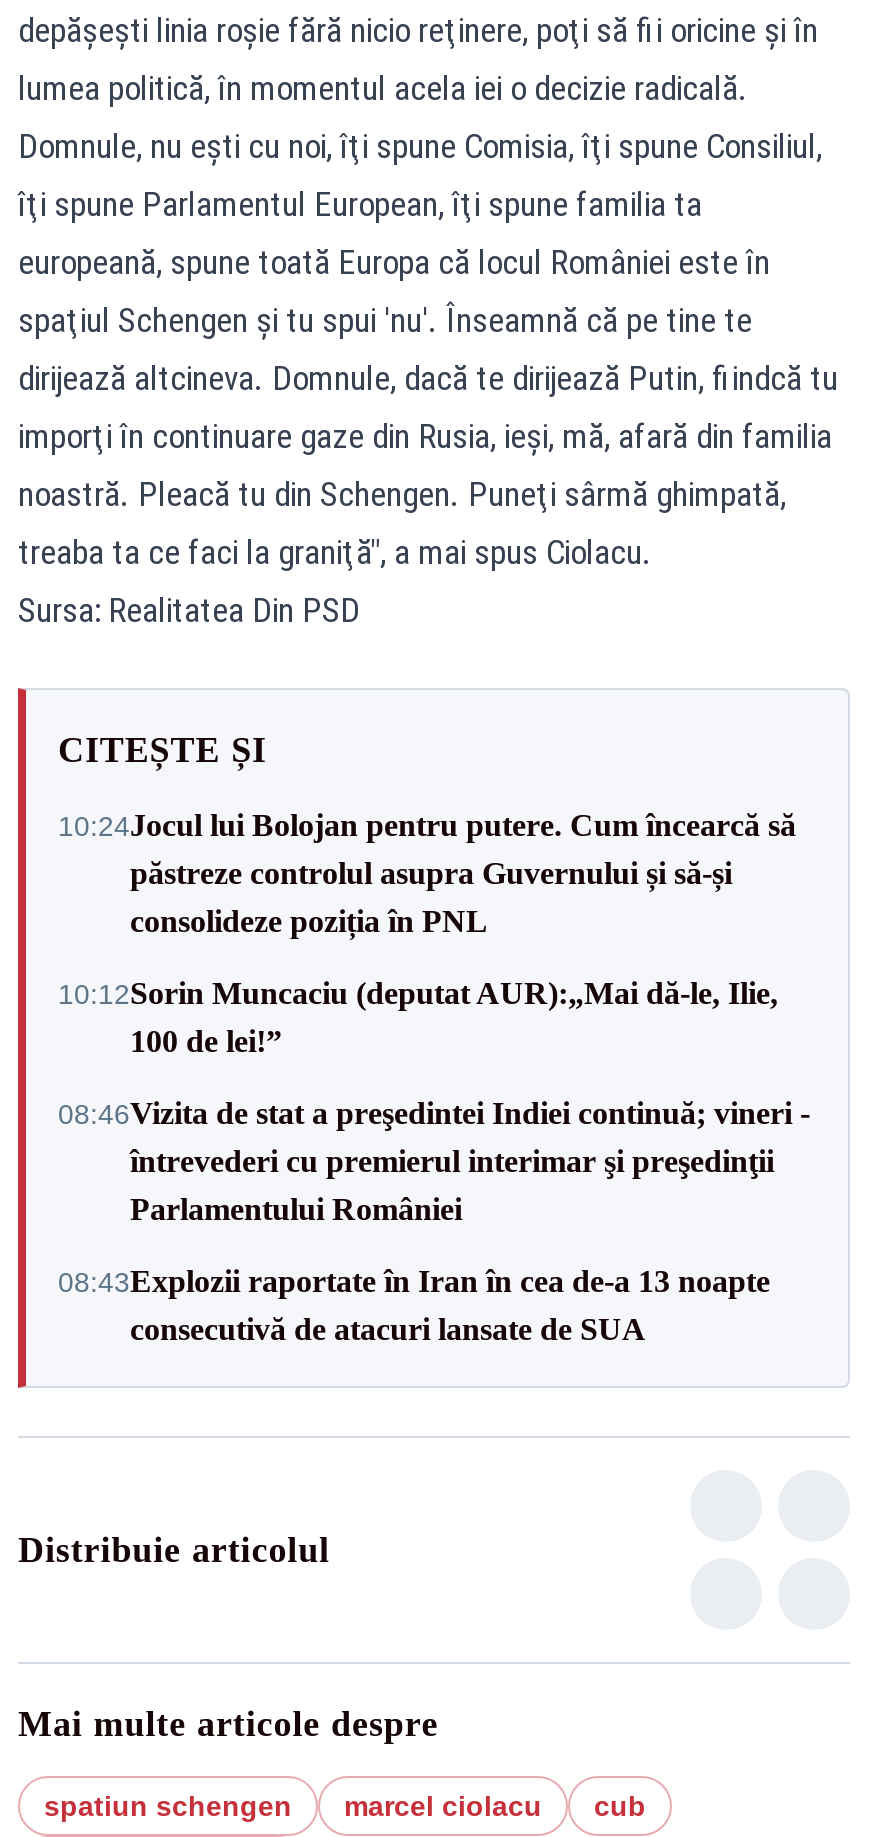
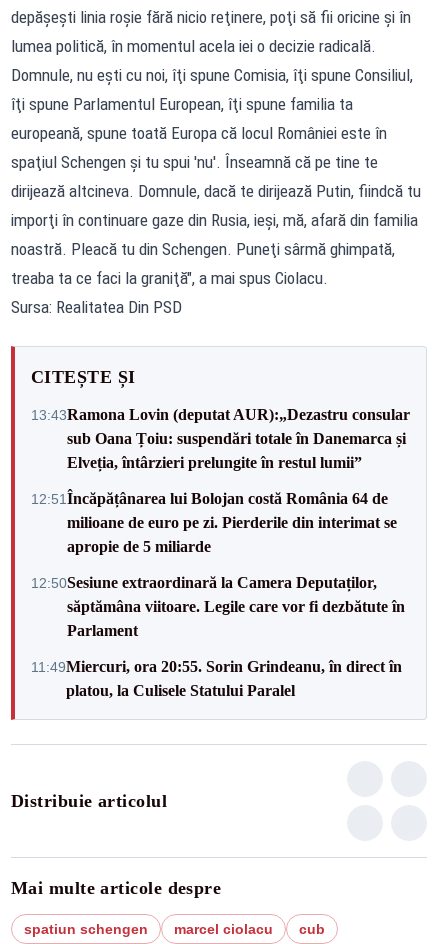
- 10:24Jocul lui Bolojan pentru putere. Cum încearcă să
- păstreze controlul asupra Guvernului și să-și
- consolideze poziția în PNL
+ 13:43Ramona Lovin (deputat AUR):„Dezastru consular
+ sub Oana Țoiu: suspendări totale în Danemarca și
+ Elveția, întârzieri prelungite în restul lumii”

- 10:12Sorin Muncaciu (deputat AUR):„Mai dă-le, Ilie,
- 100 de lei!”
+ 12:51 Încăpățânarea lui Bolojan costă România 64 de
+ milioane de euro pe zi. Pierderile din interimat se
+ apropie de 5 miliarde

- 08:46Vizita de stat a preşedintei Indiei continuă; vineri -
- întrevederi cu premierul interimar şi preşedinţii
- Parlamentului României
+ 12:50Sesiune extraordinară la Camera Deputaților,
+ săptămâna viitoare. Legile care vor fi dezbătute în
+ Parlament

- 08:43Explozii raportate în Iran în cea de-a 13 noapte
- consecutivă de atacuri lansate de SUA
+ 11:49Miercuri, ora 20:55. Sorin Grindeanu, în direct în
+ platou, la Culisele Statului Paralel
